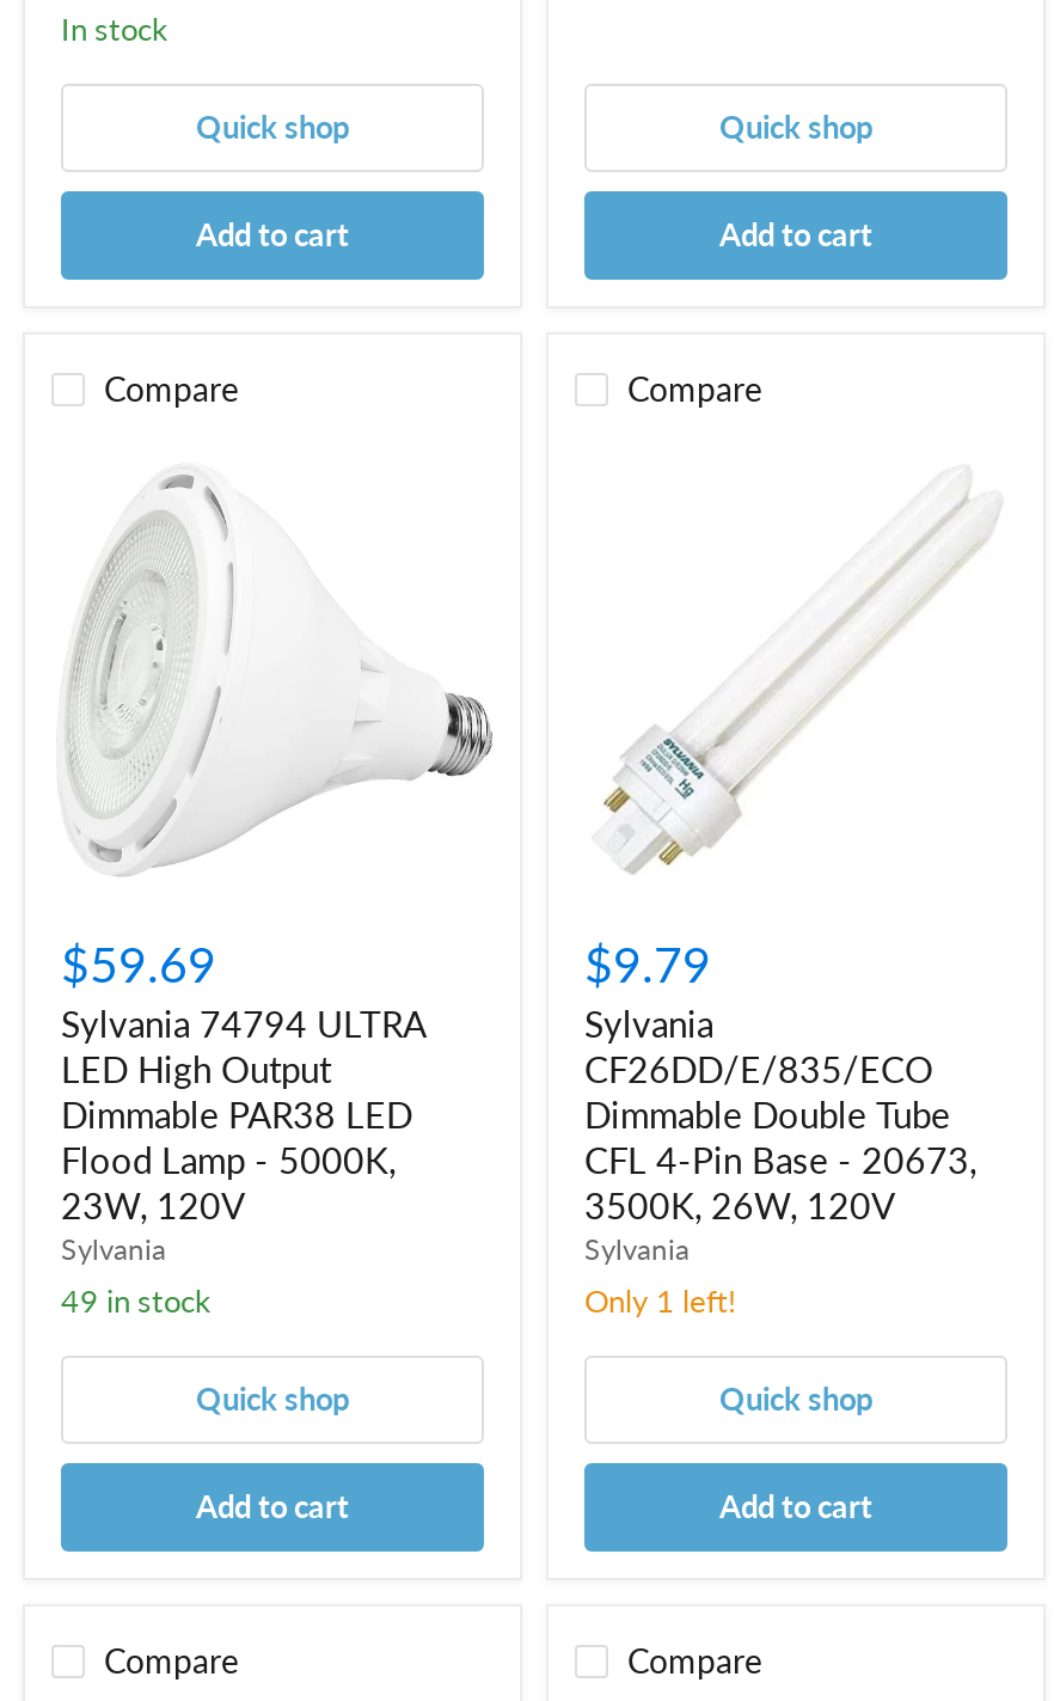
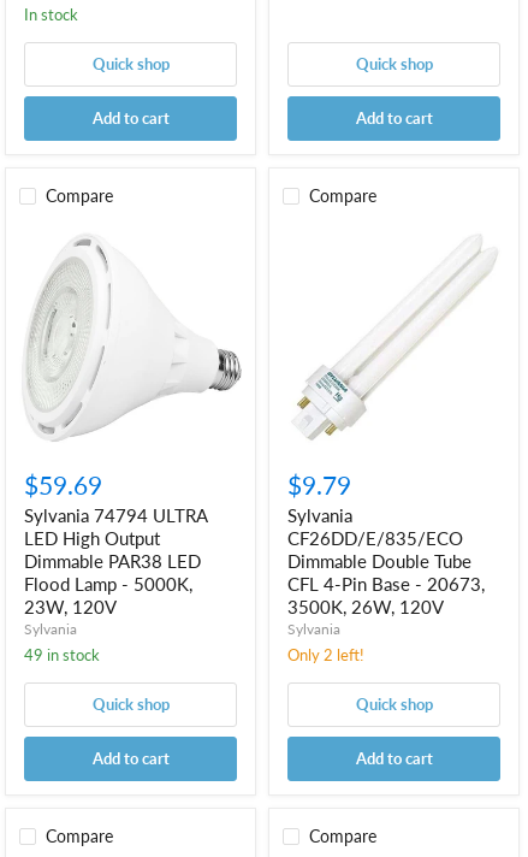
- Only 1 left!
+ Only 2 left!
